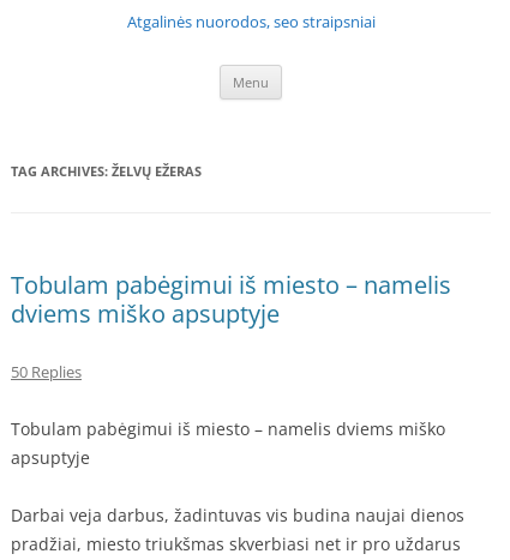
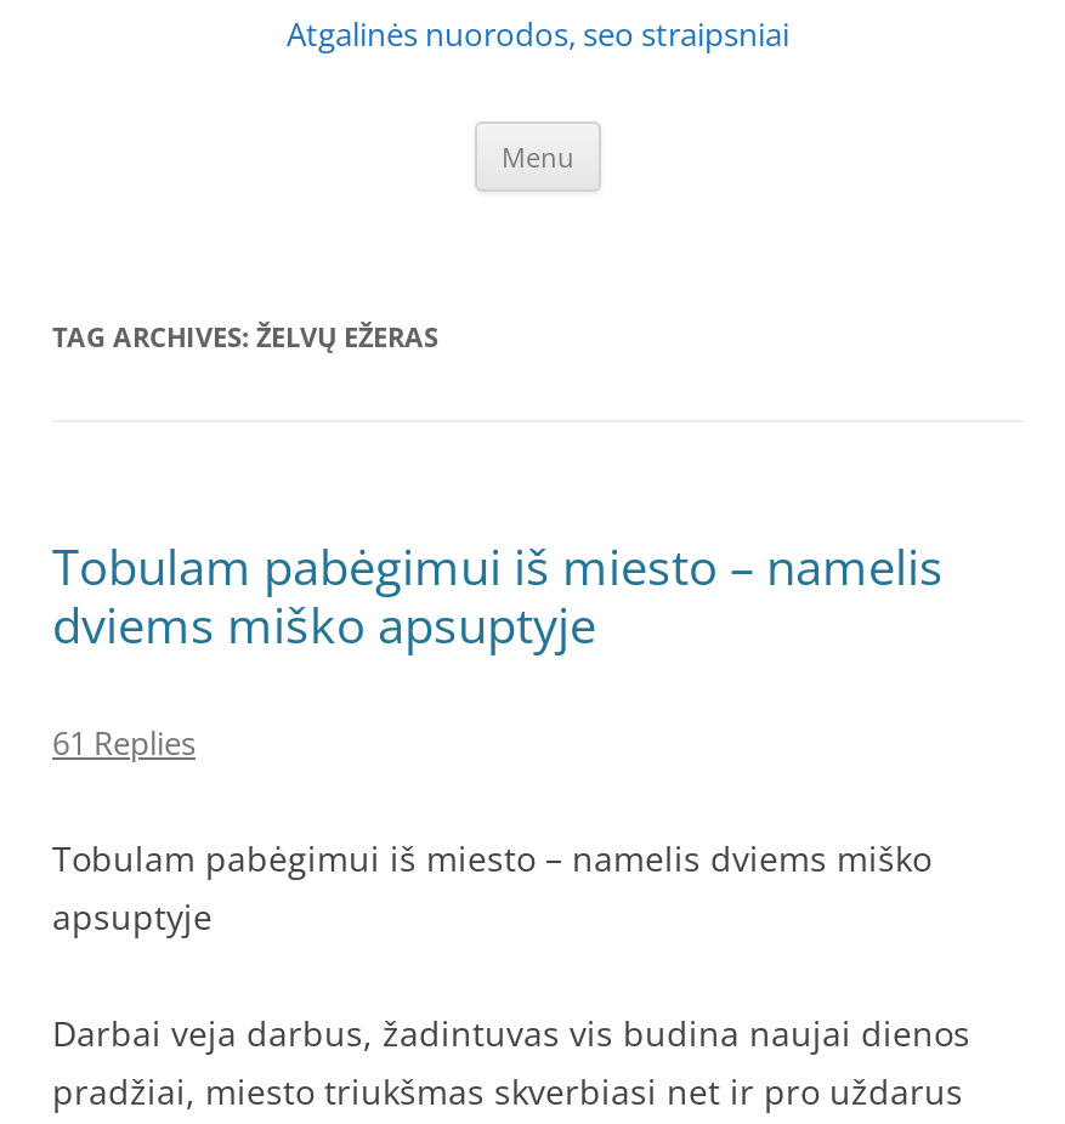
- 50 Replies
+ 61 Replies
